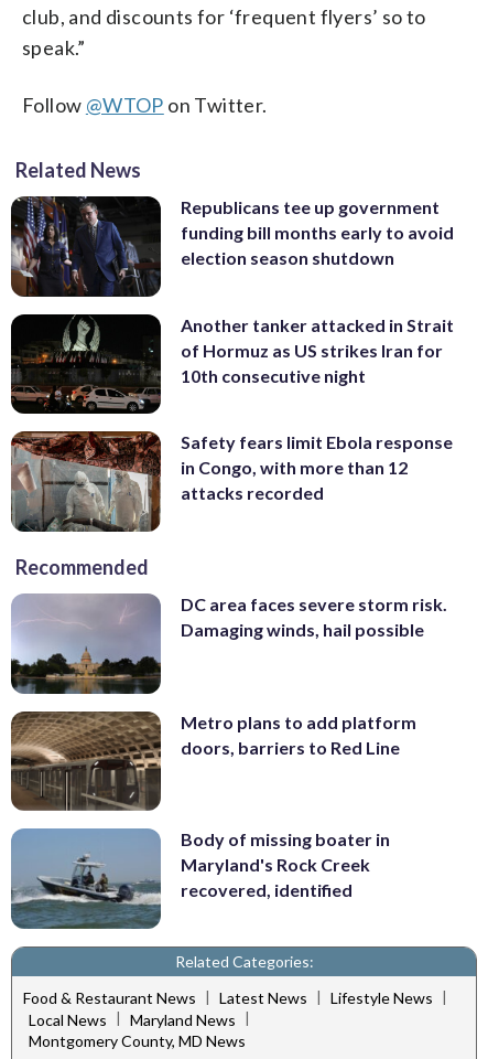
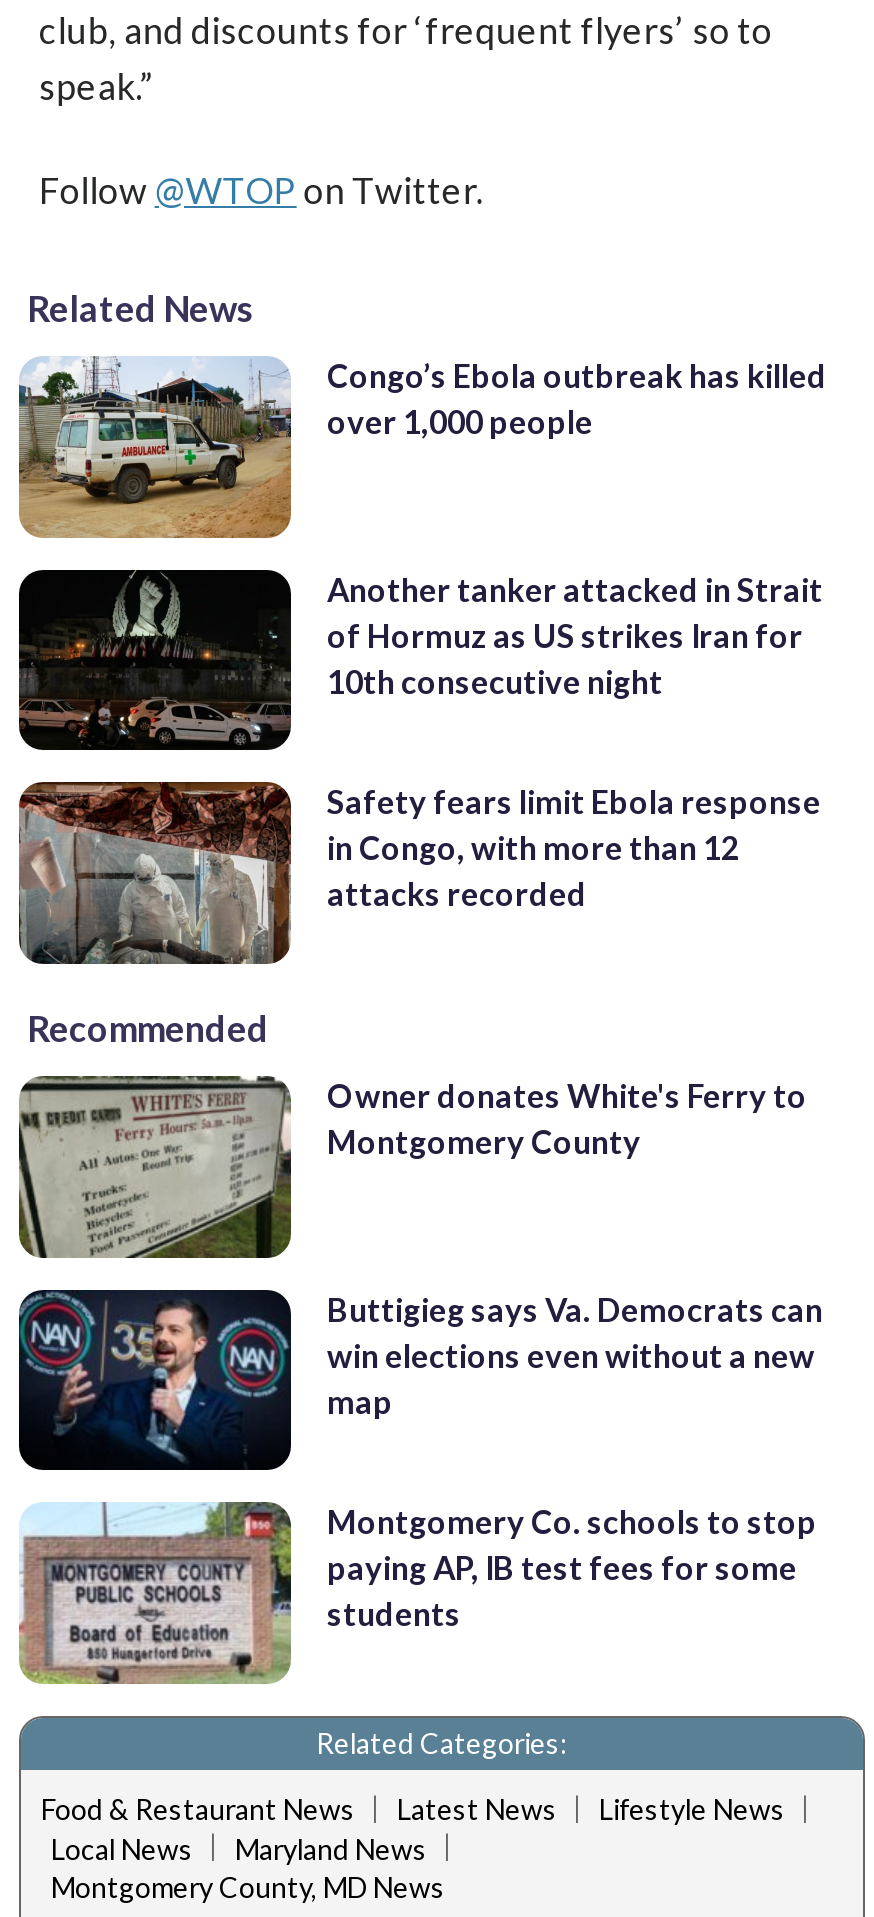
- [image]
- Republicans tee up government
- funding bill months early to avoid
- election season shutdown
+ [image]
+ Congo’s Ebola outbreak has killed
+ over 1,000 people

- [image]
- DC area faces severe storm risk.
- Damaging winds, hail possible
+ [image]
+ Owner donates White's Ferry to
+ Montgomery County

- [image]
- Metro plans to add platform
- doors, barriers to Red Line
+ [image]
+ Buttigieg says Va. Democrats can
+ win elections even without a new
+ map

- [image]
- Body of missing boater in
- Maryland's Rock Creek
- recovered, identified
+ [image]
+ Montgomery Co. schools to stop
+ paying AP, IB test fees for some
+ students
